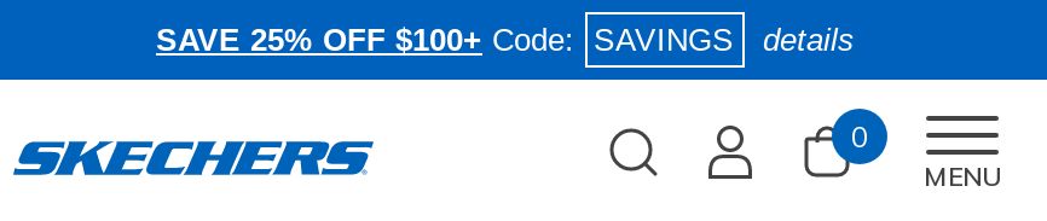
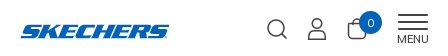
- SAVE 25% OFF $100+ Code: SAVINGS
- details
